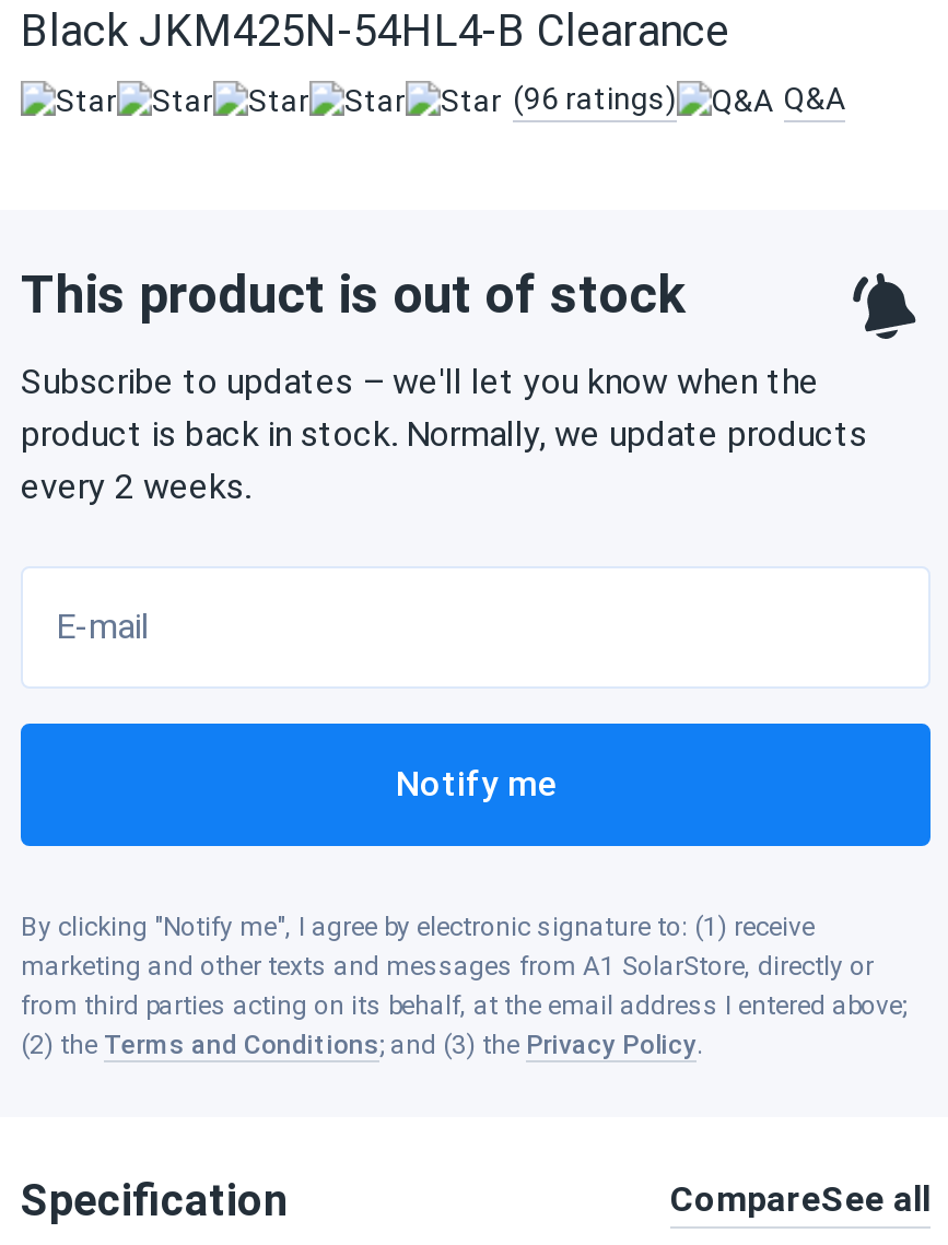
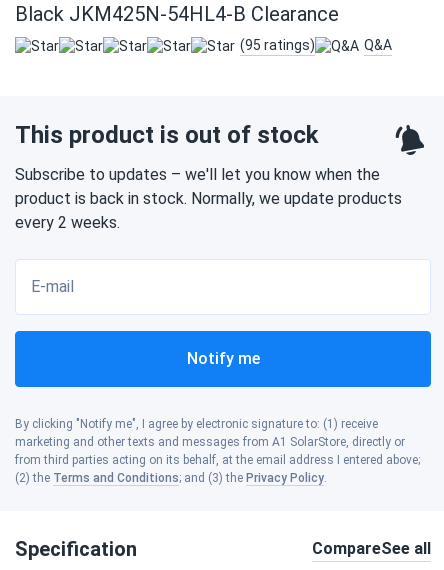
- (96 ratings)
+ (95 ratings)
